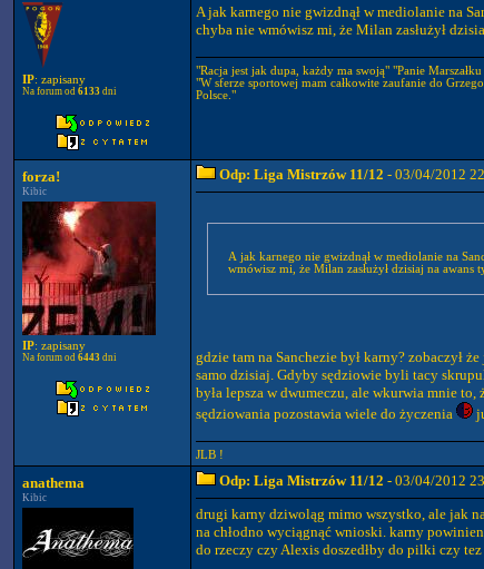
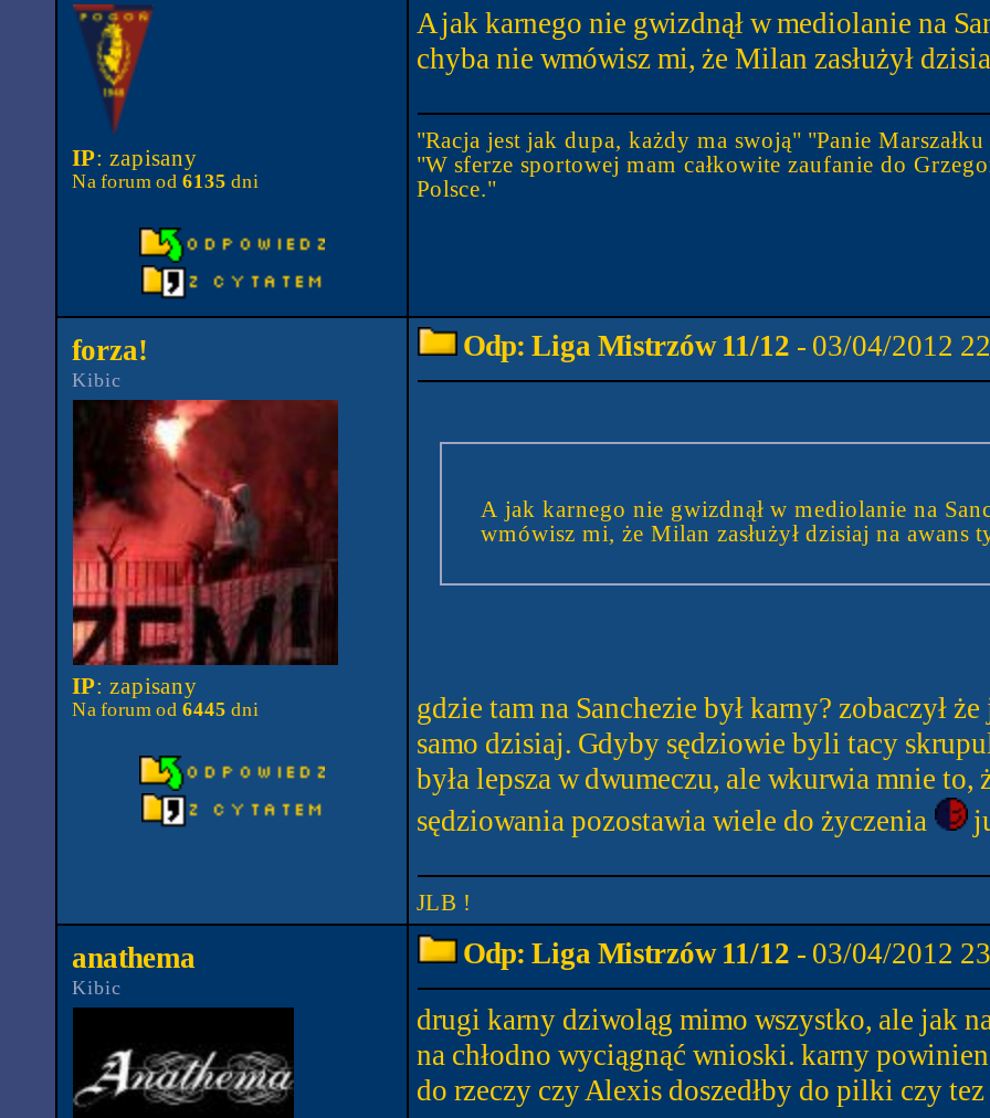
- Na forum od 6133 dni
+ Na forum od 6135 dni

- Na forum od 6443 dni
+ Na forum od 6445 dni
